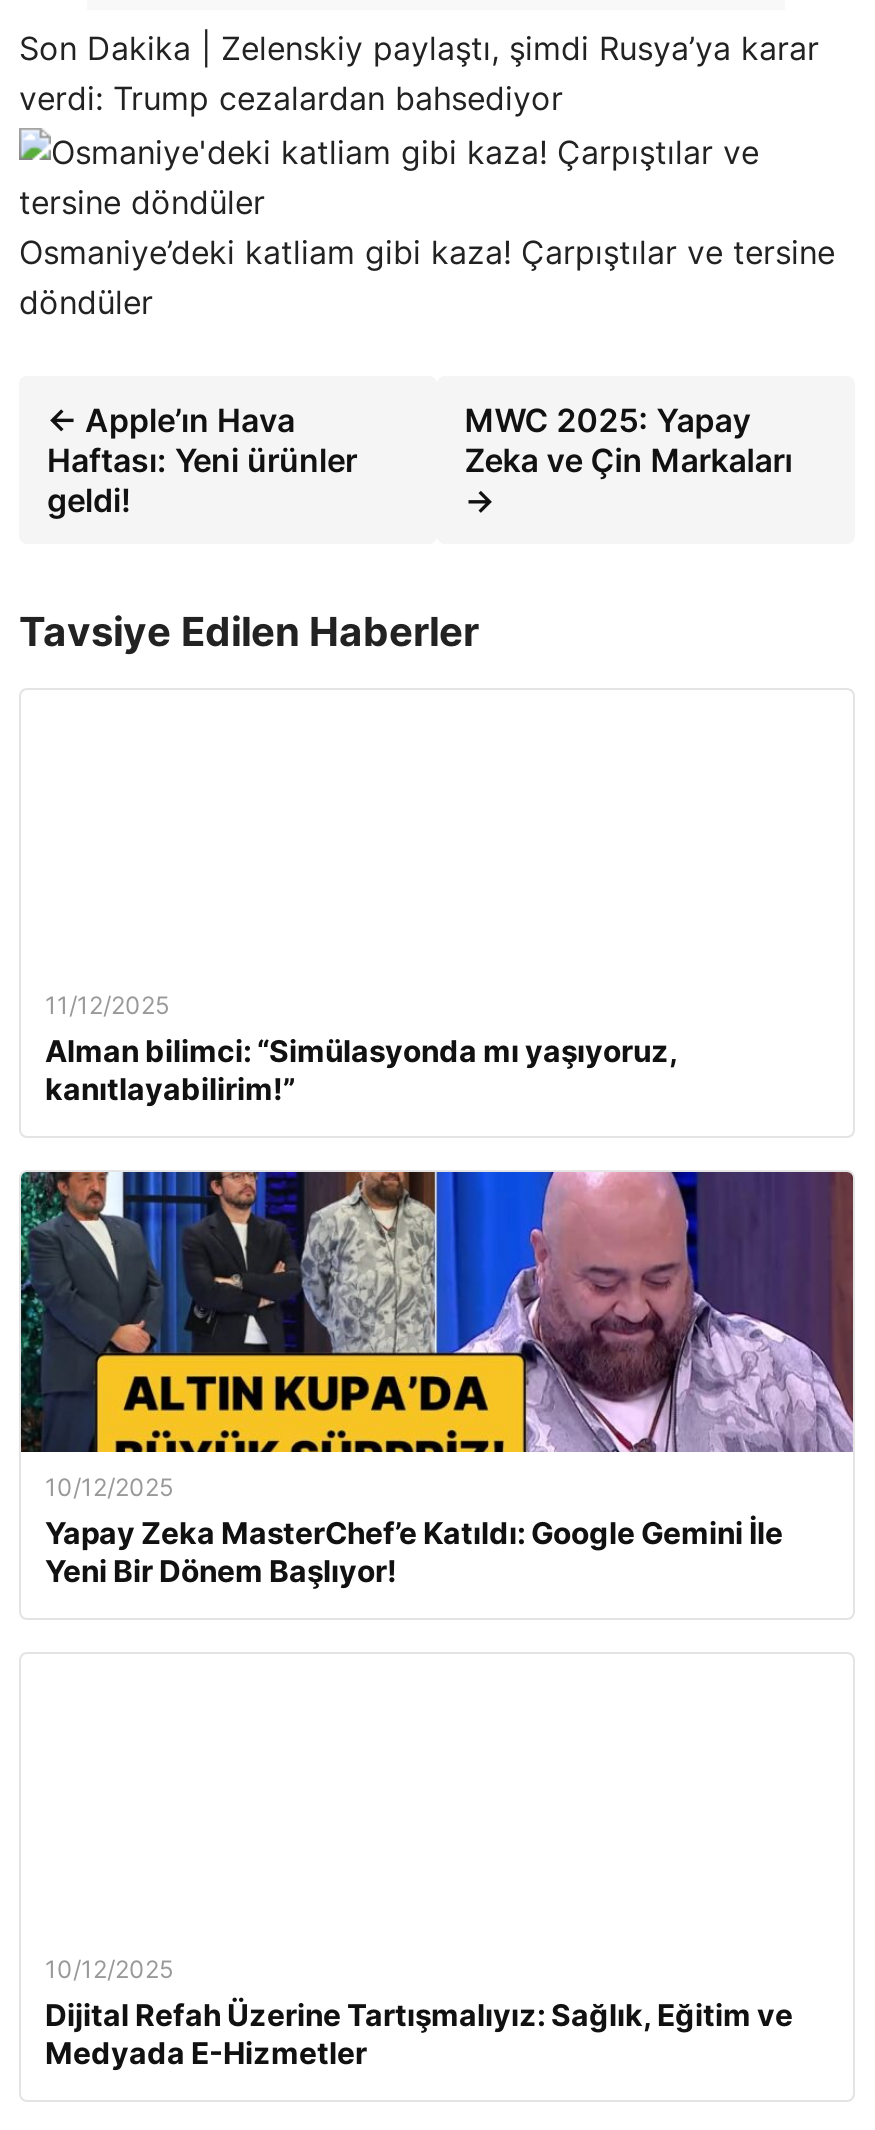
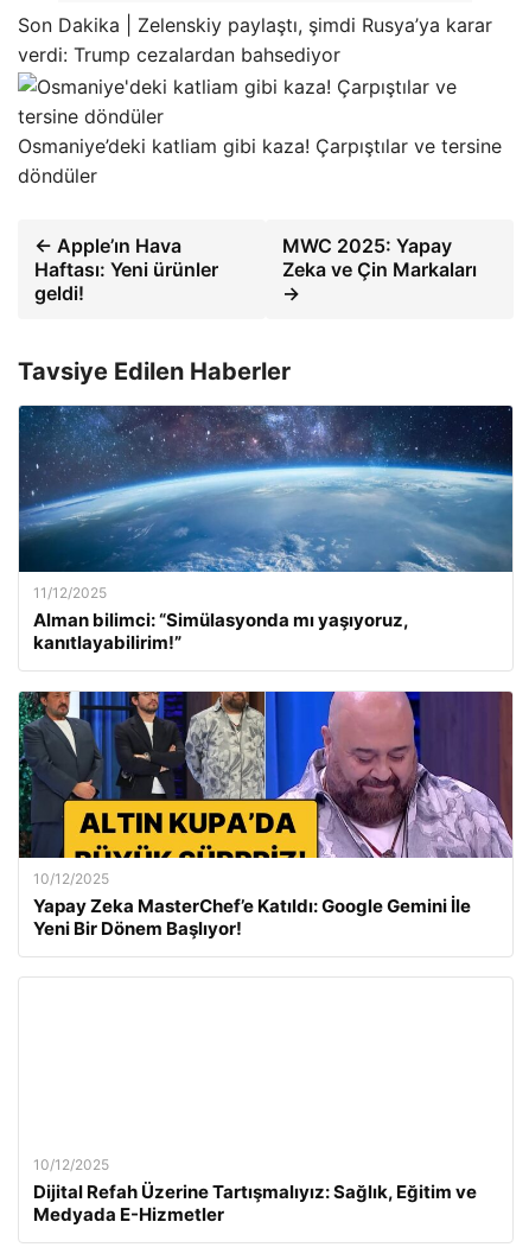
+ [image]
